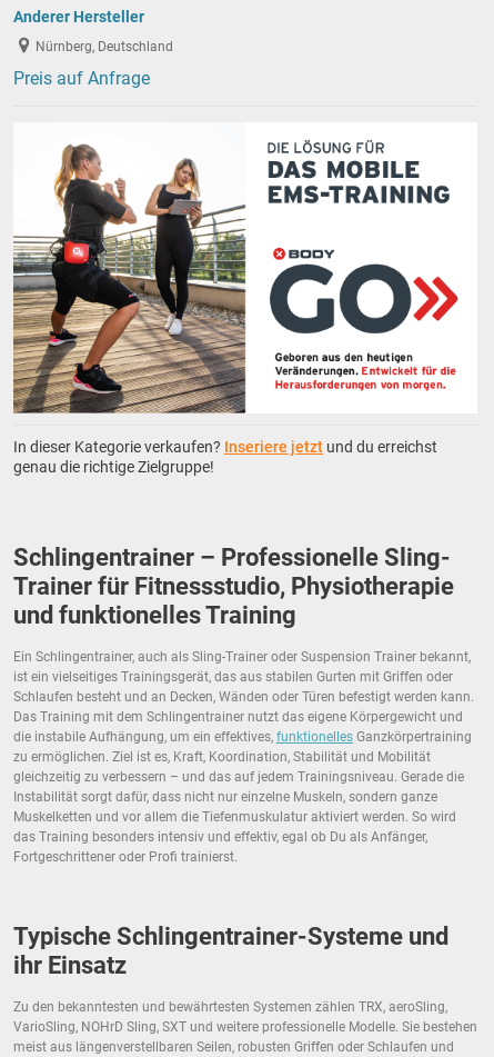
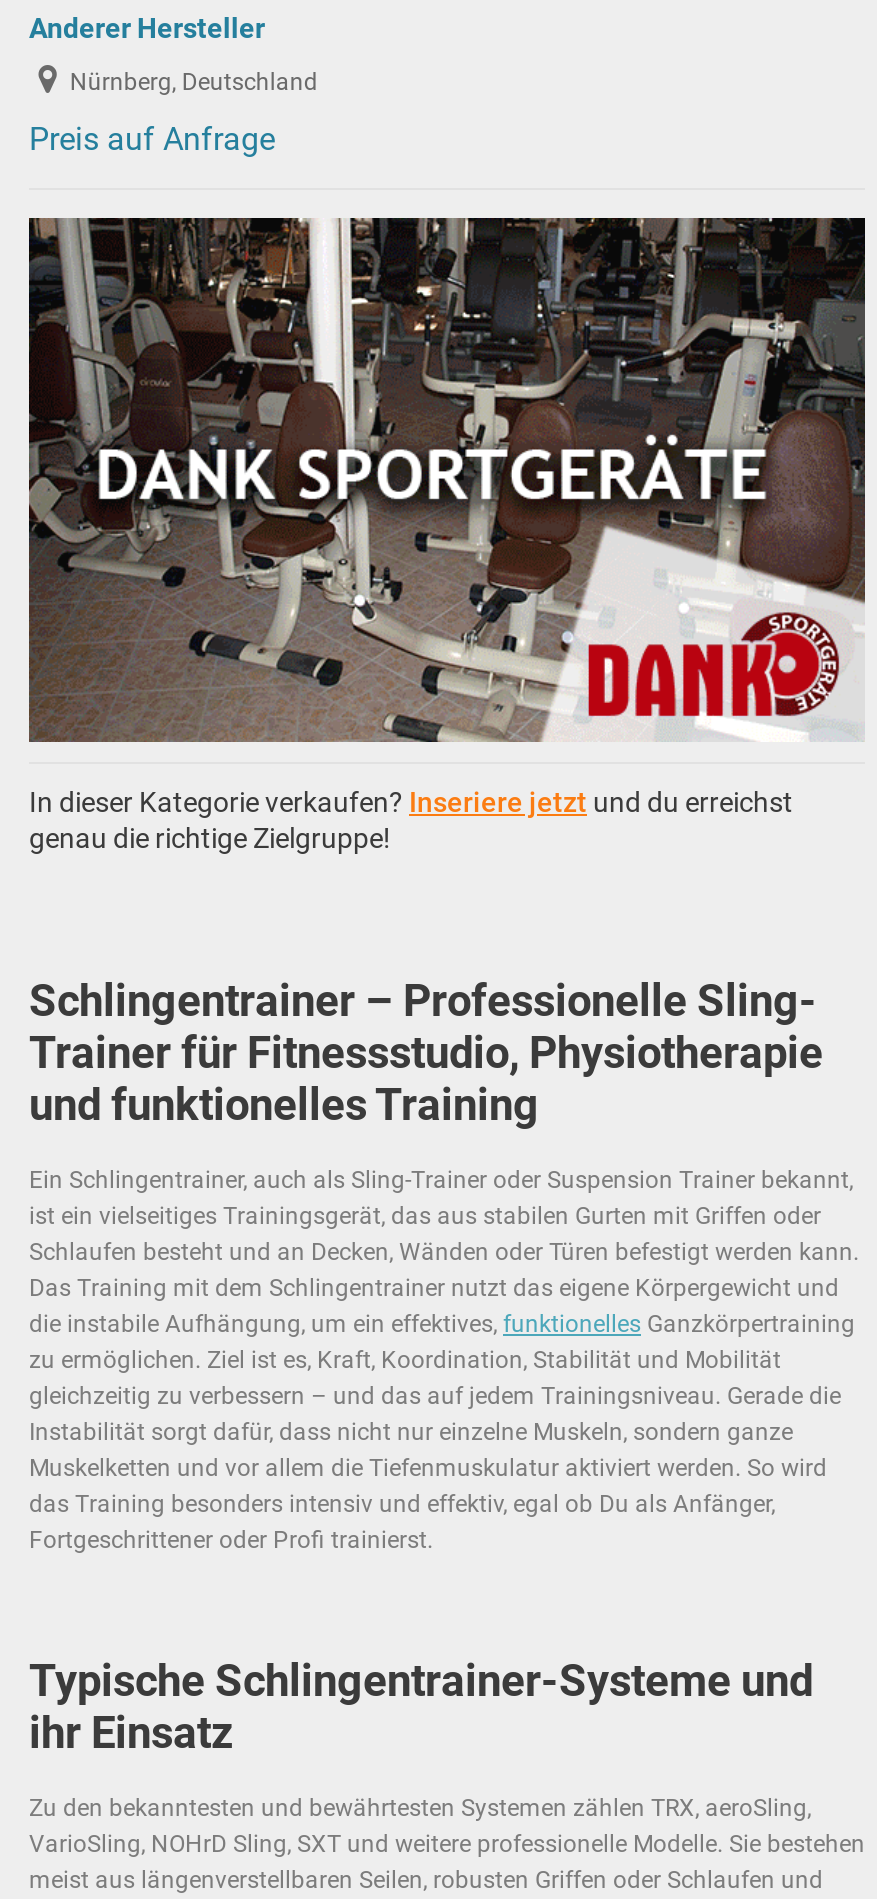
- [image]
+ [image]
